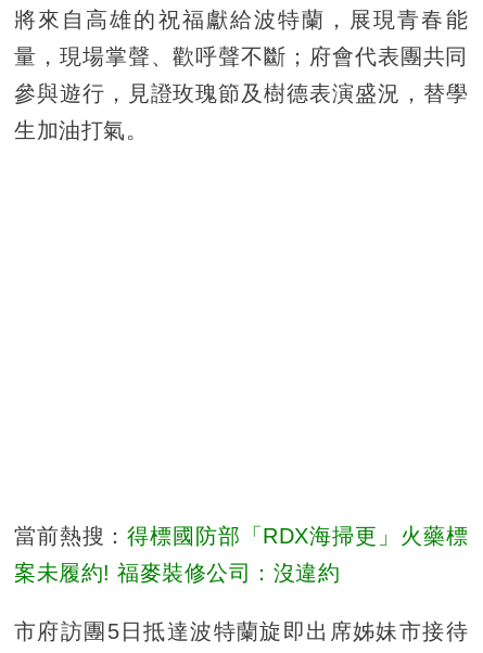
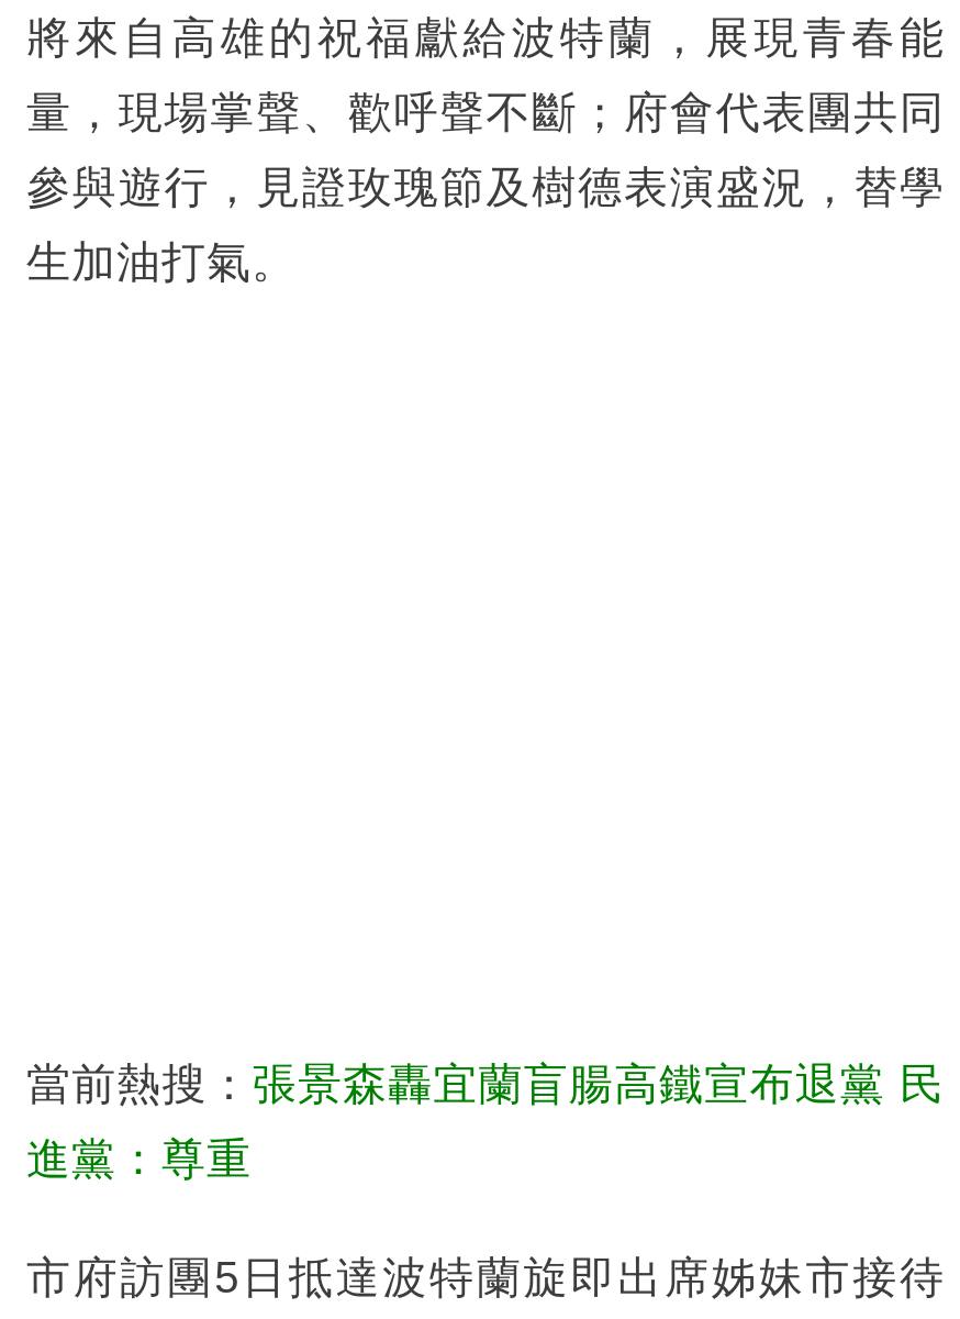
- 當前熱搜：得標國防部「RDX海掃更」火藥標
+ 當前熱搜：張景森轟宜蘭盲腸高鐵宣布退黨 民

- 案未履約! 福麥裝修公司：沒違約
+ 進黨：尊重
